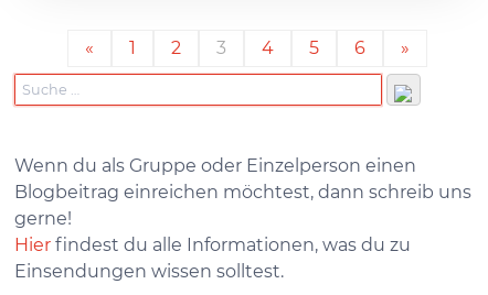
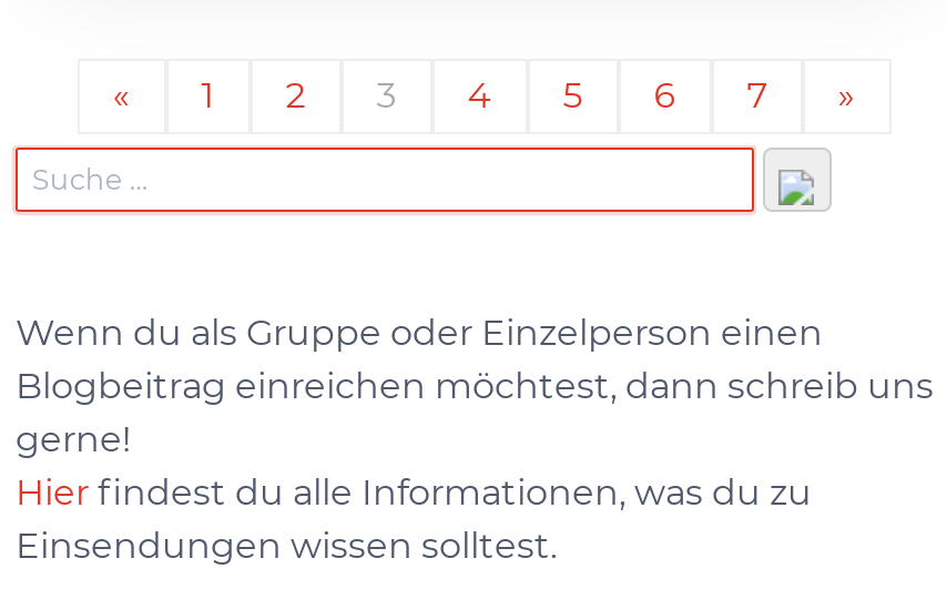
+ 7
